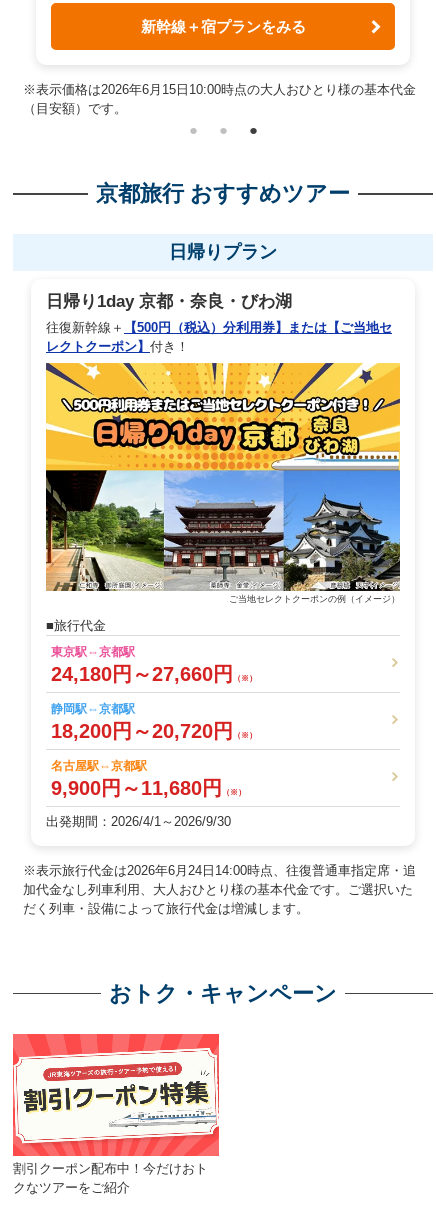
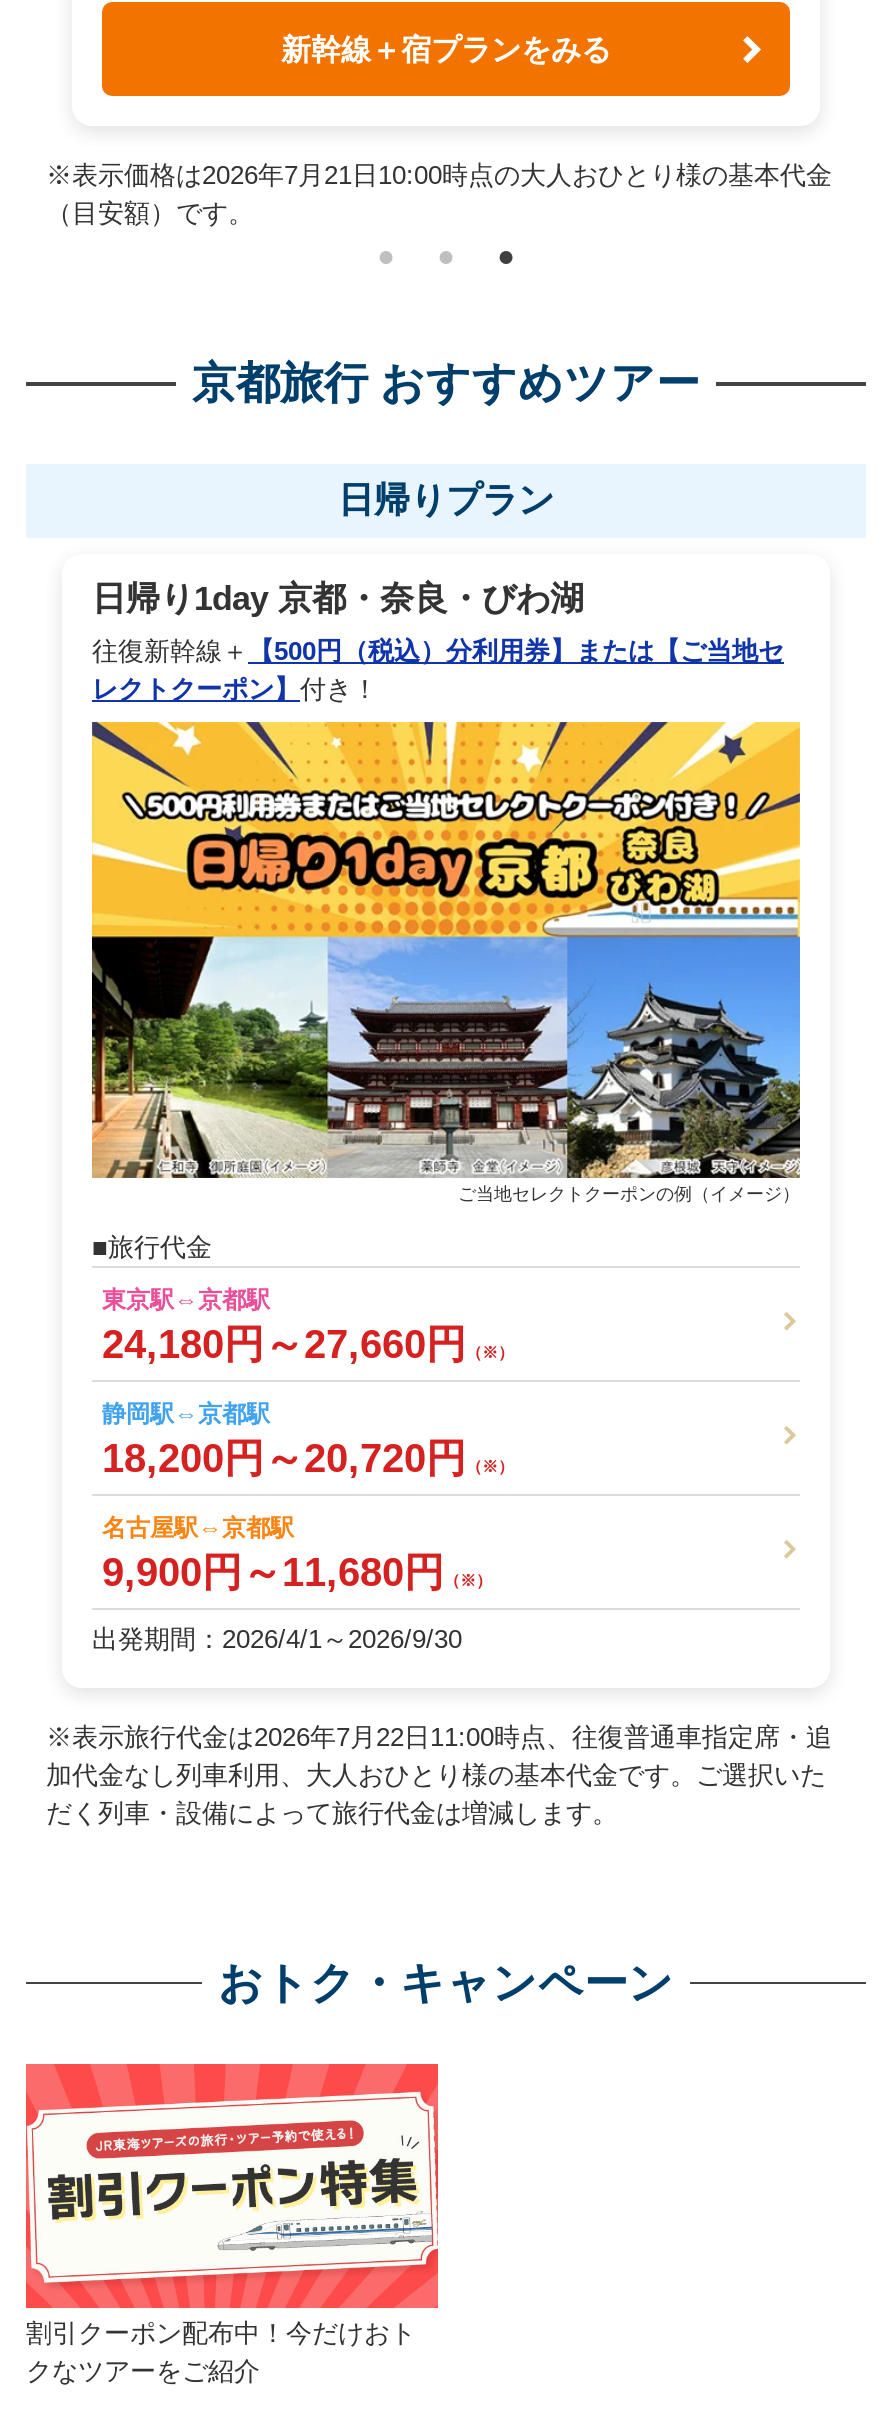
- ※表示価格は2026年6月15日10:00時点の大人おひとり様の基本代金
+ ※表示価格は2026年7月21日10:00時点の大人おひとり様の基本代金

- ※表示旅行代金は2026年6月24日14:00時点、往復普通車指定席・追
+ ※表示旅行代金は2026年7月22日11:00時点、往復普通車指定席・追
